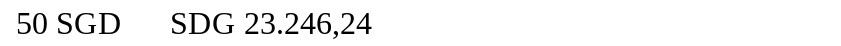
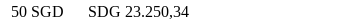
- 50 SGD SDG 23.246,24
+ 50 SGD SDG 23.250,34
